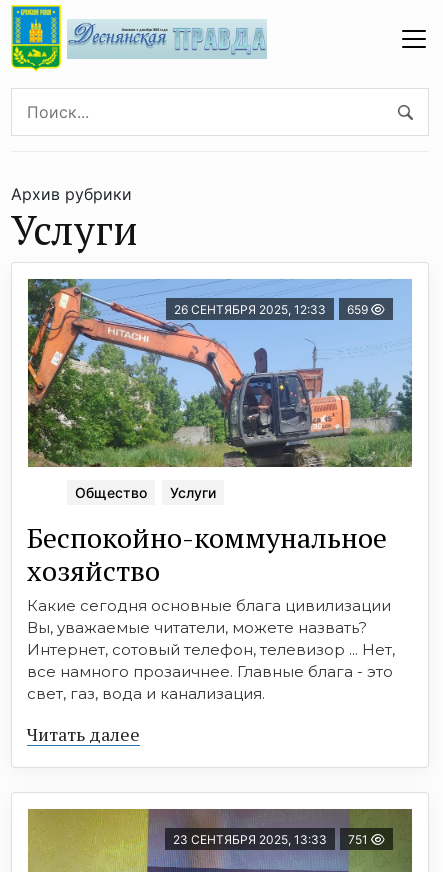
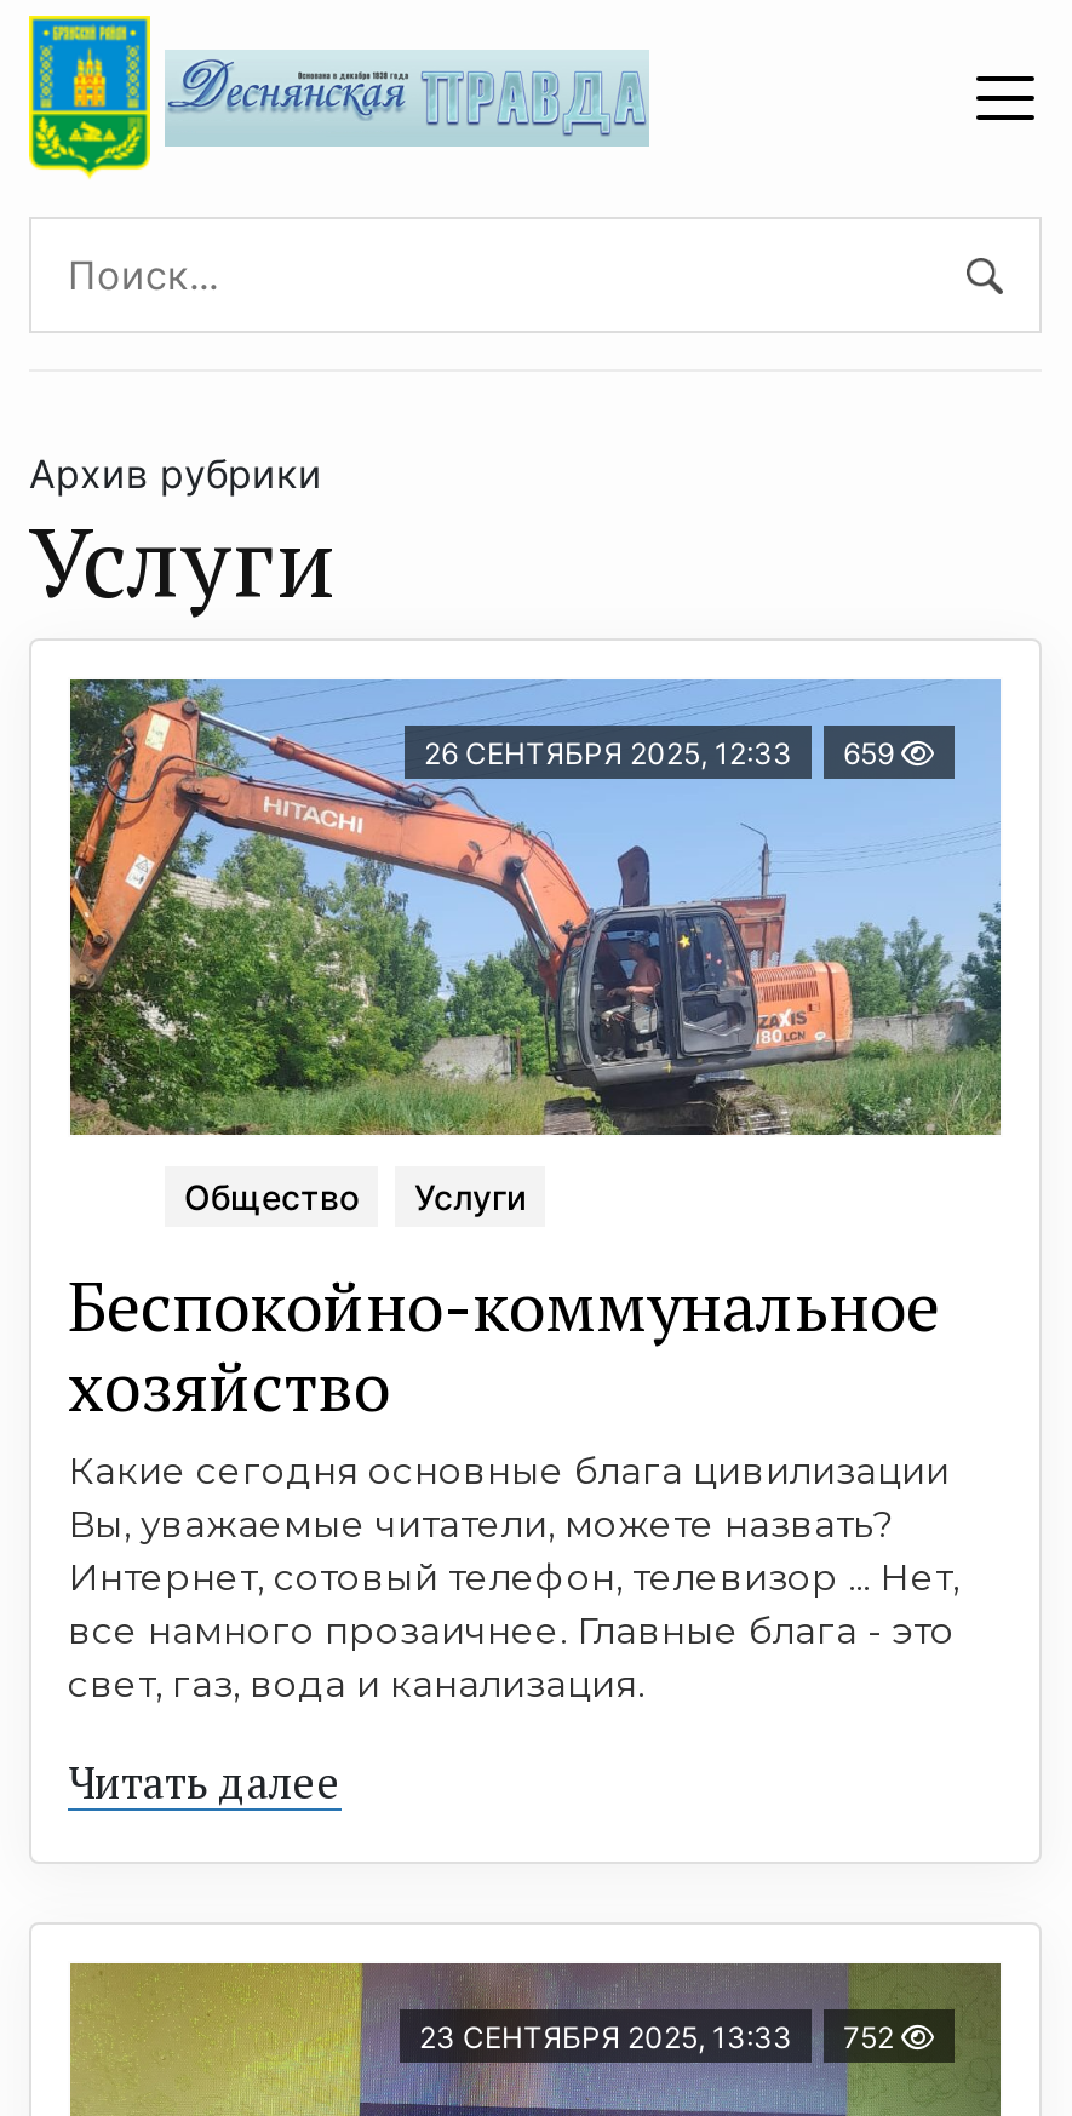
- 23 СЕНТЯБРЯ 2025, 13:33 751
+ 23 СЕНТЯБРЯ 2025, 13:33 752
